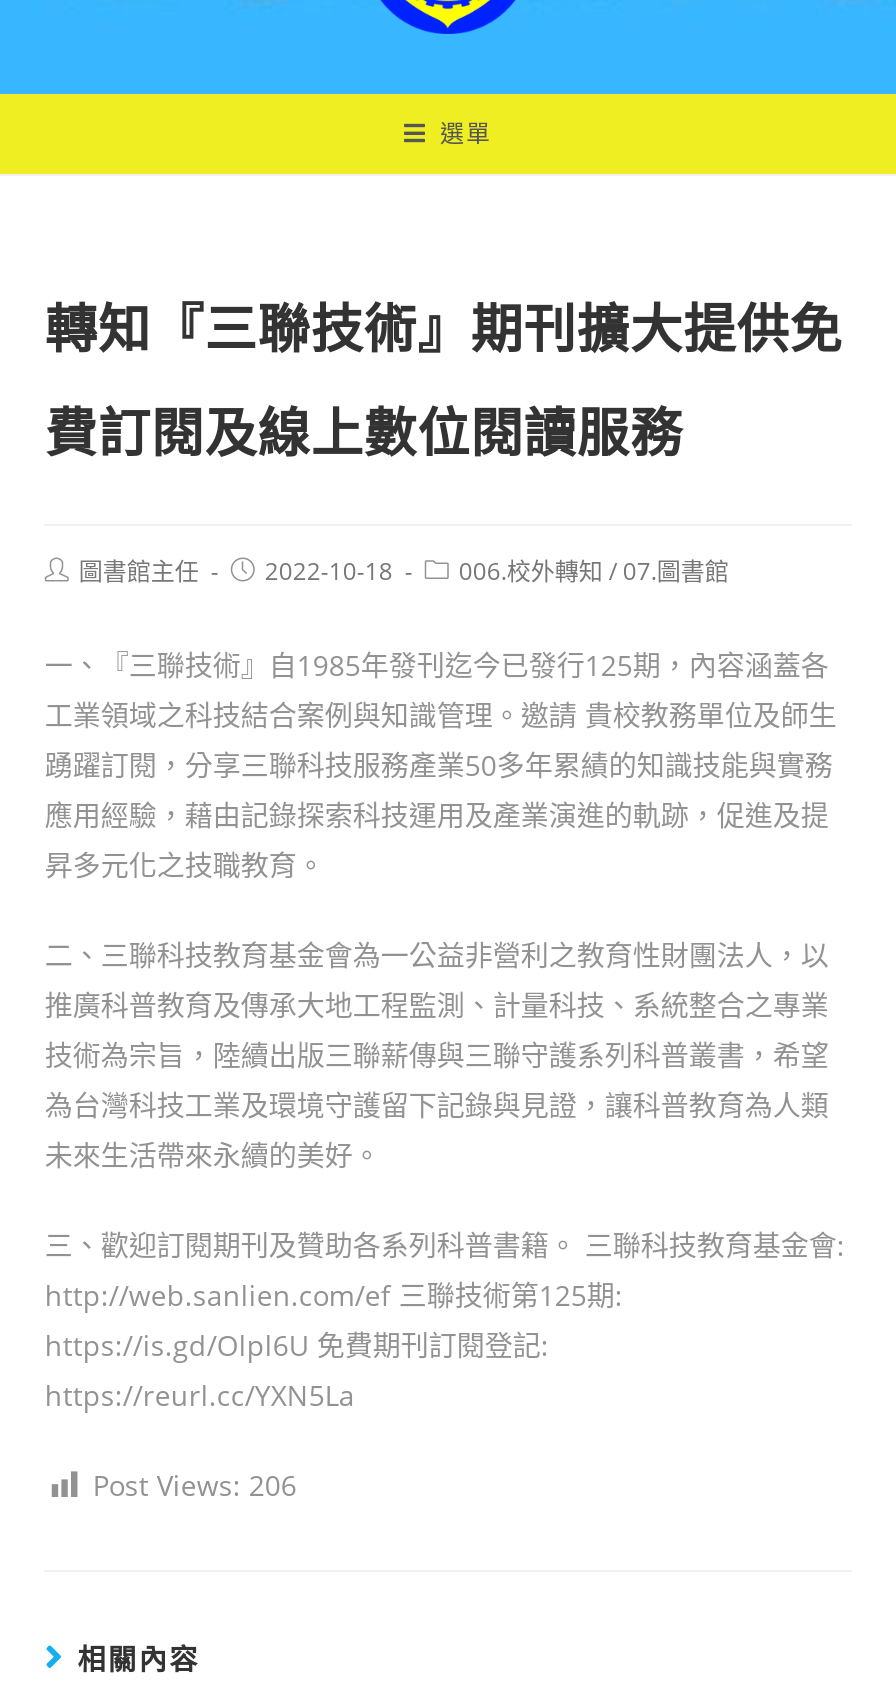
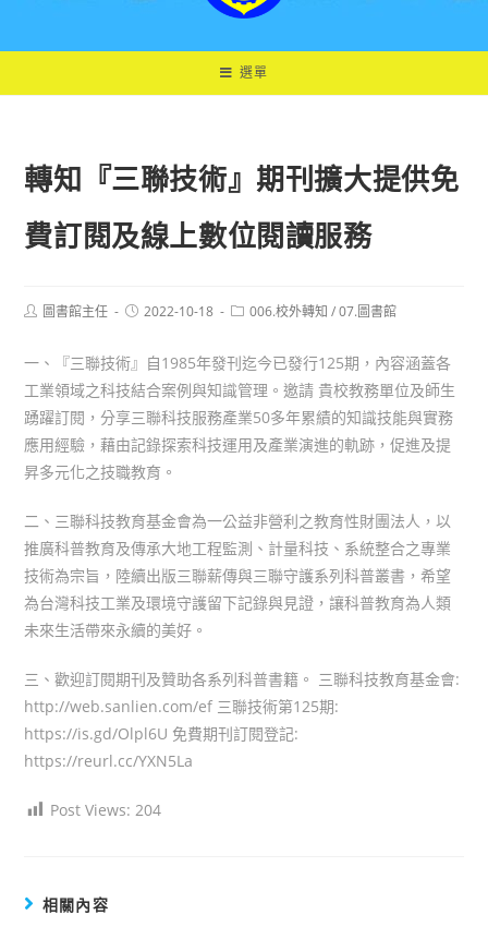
- Post Views: 206
+ Post Views: 204
